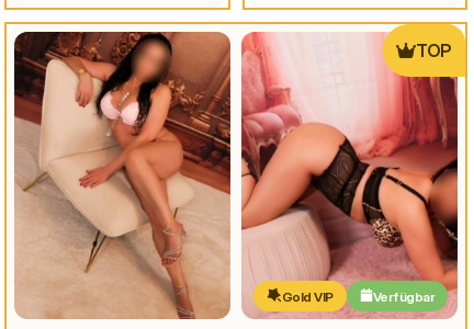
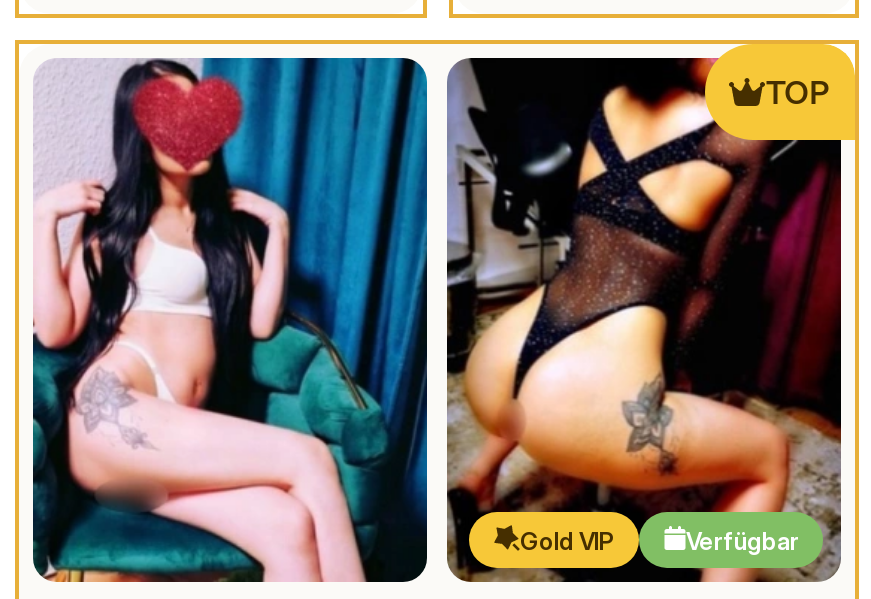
- [image]
+ [image]

- [image]
+ [image]
